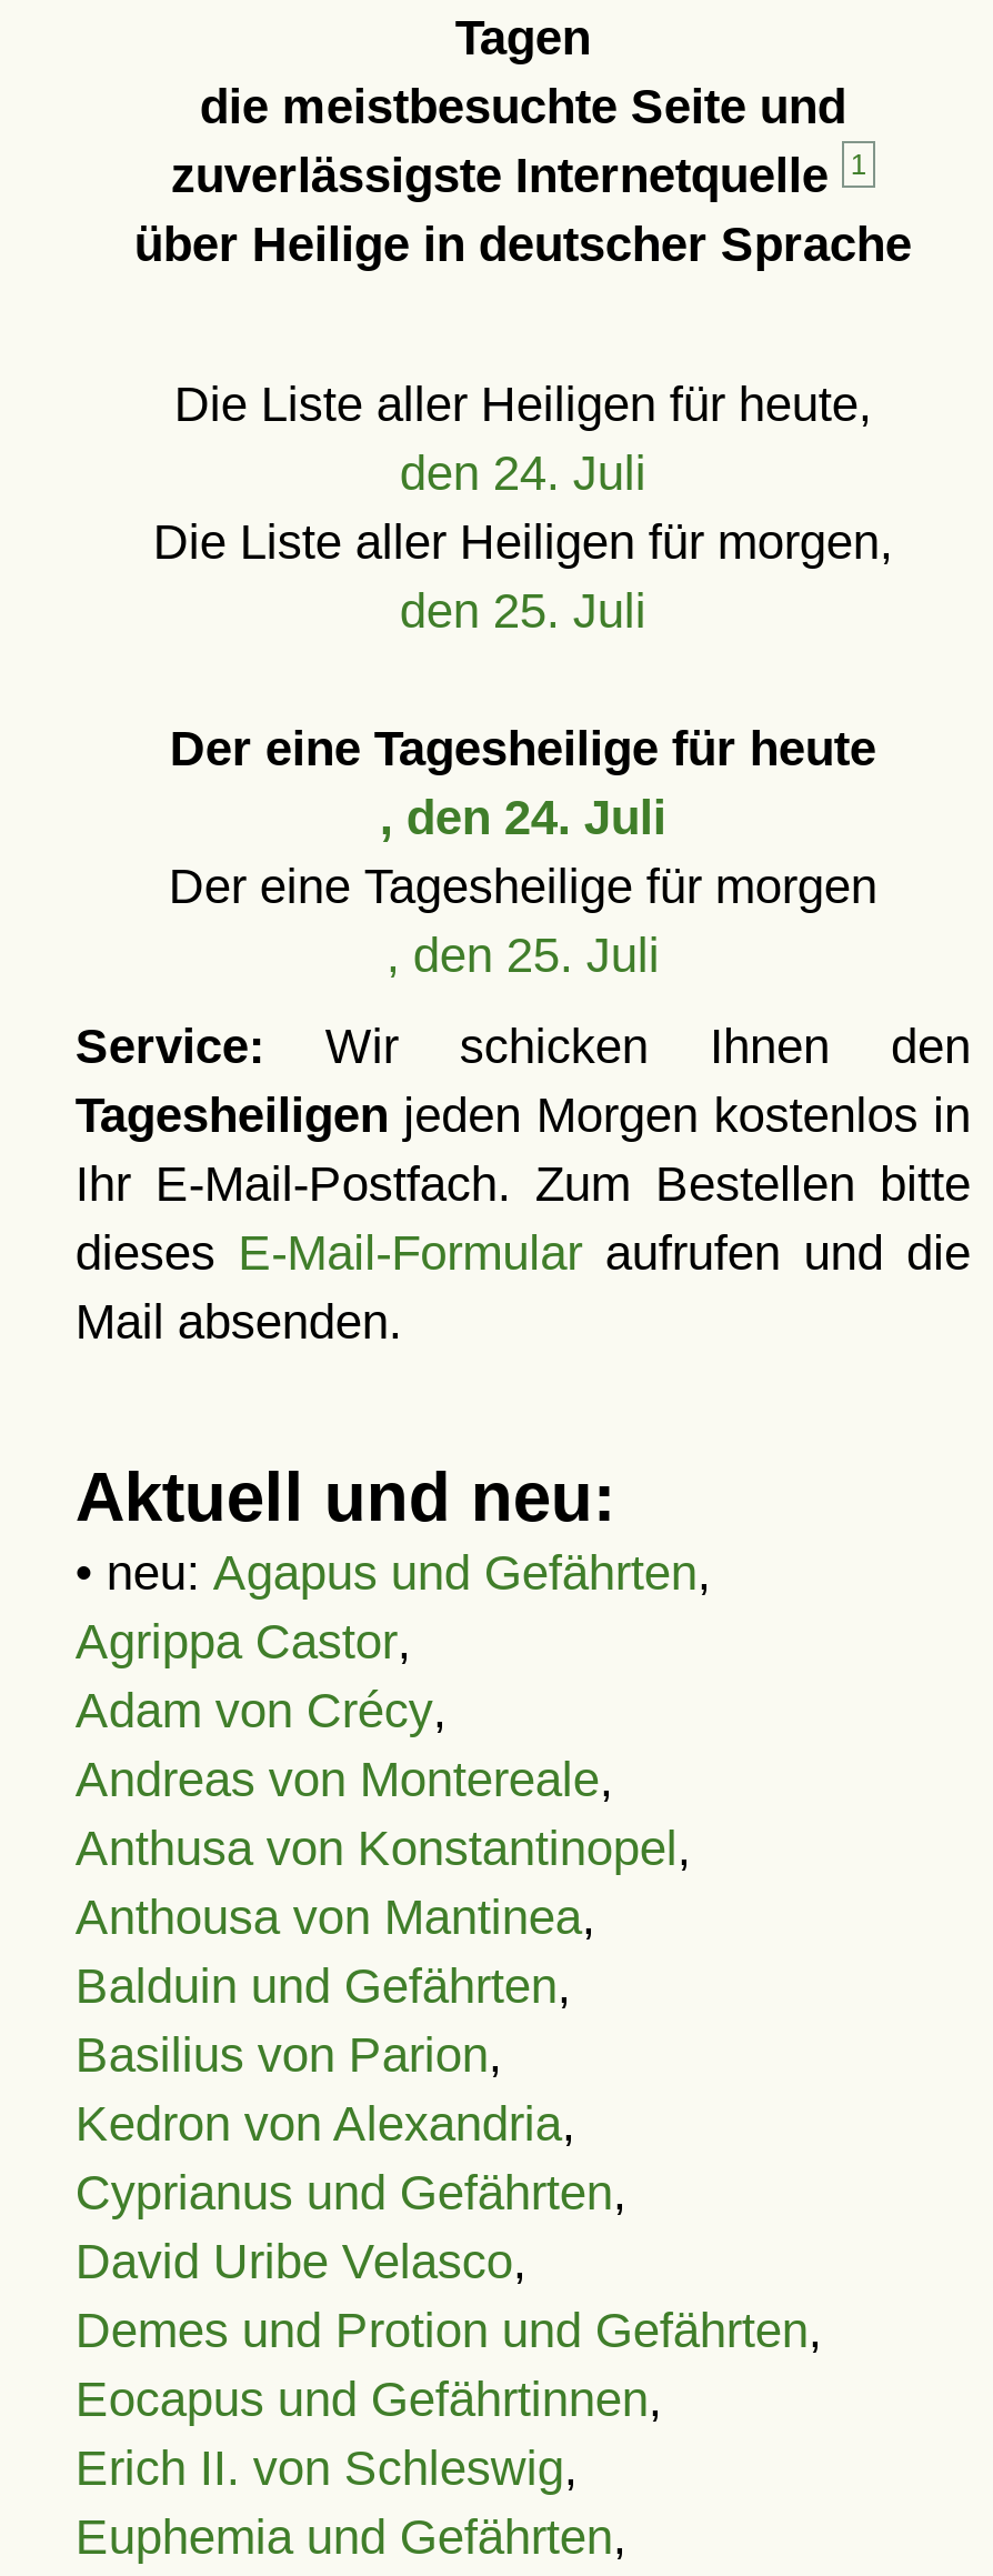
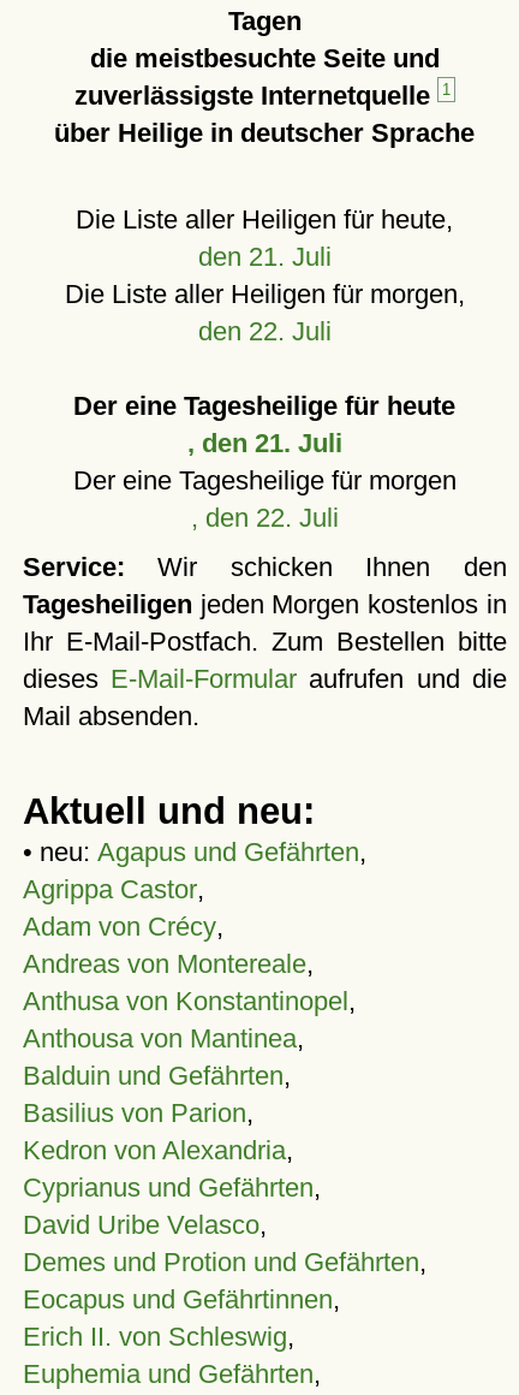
- den 24. Juli
+ den 21. Juli

- den 25. Juli
+ den 22. Juli

- , den 24. Juli
+ , den 21. Juli

- , den 25. Juli
+ , den 22. Juli
